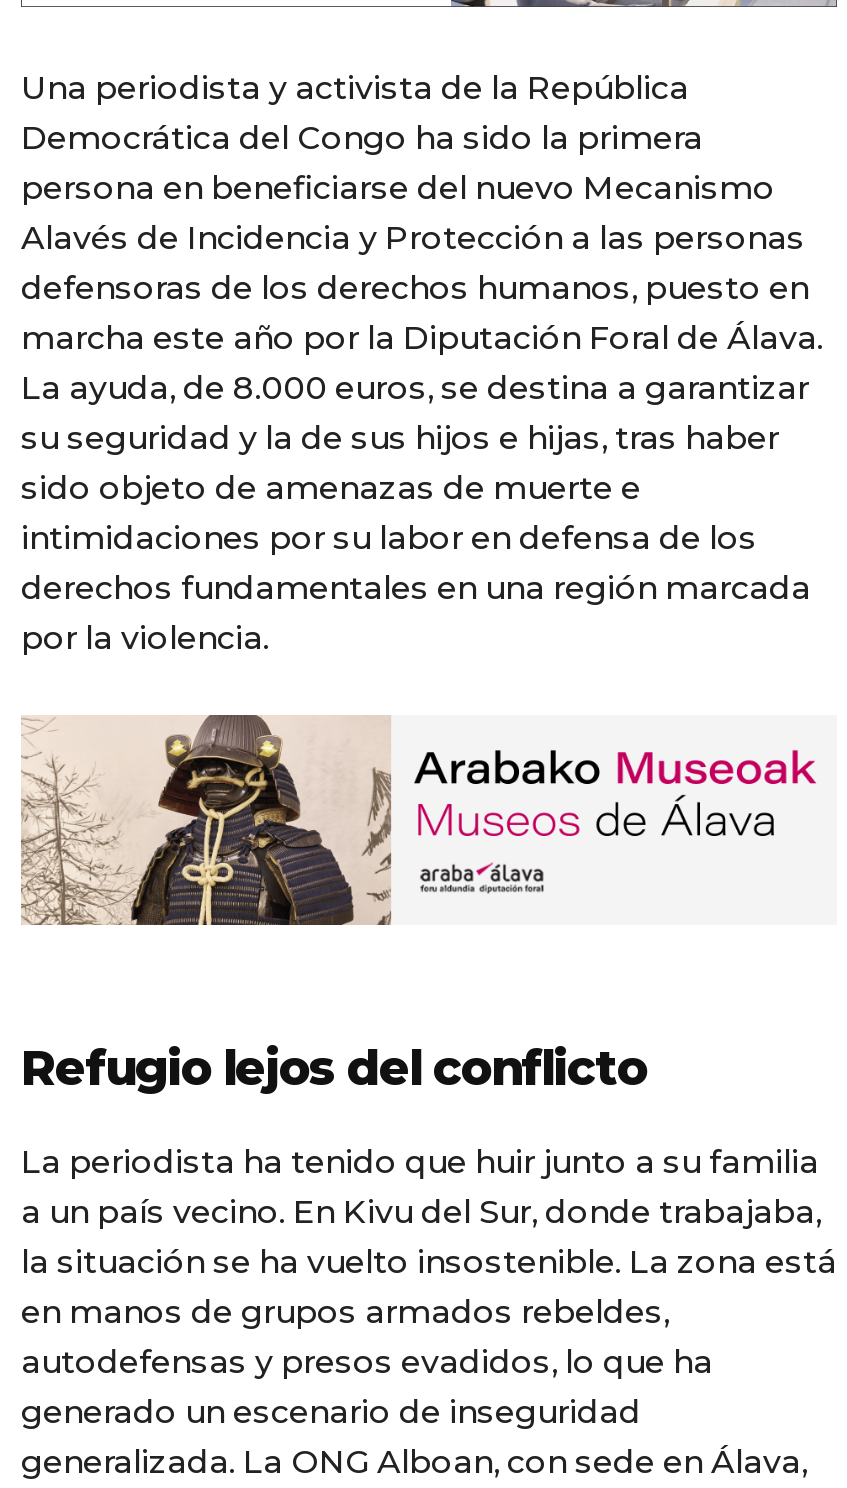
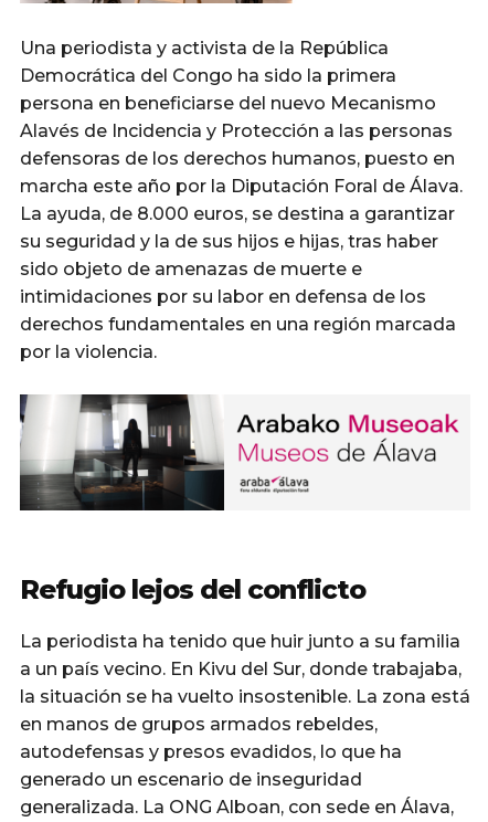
- [image]
+ [image]
